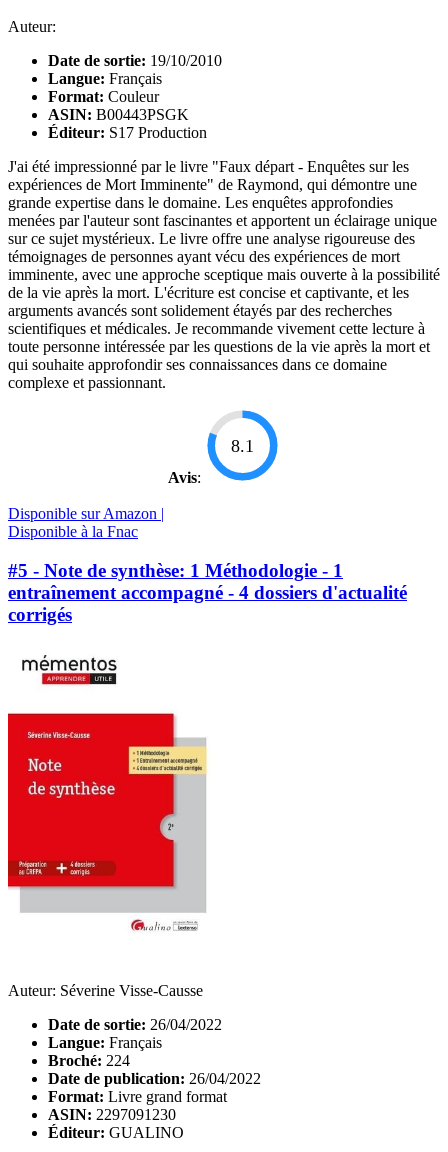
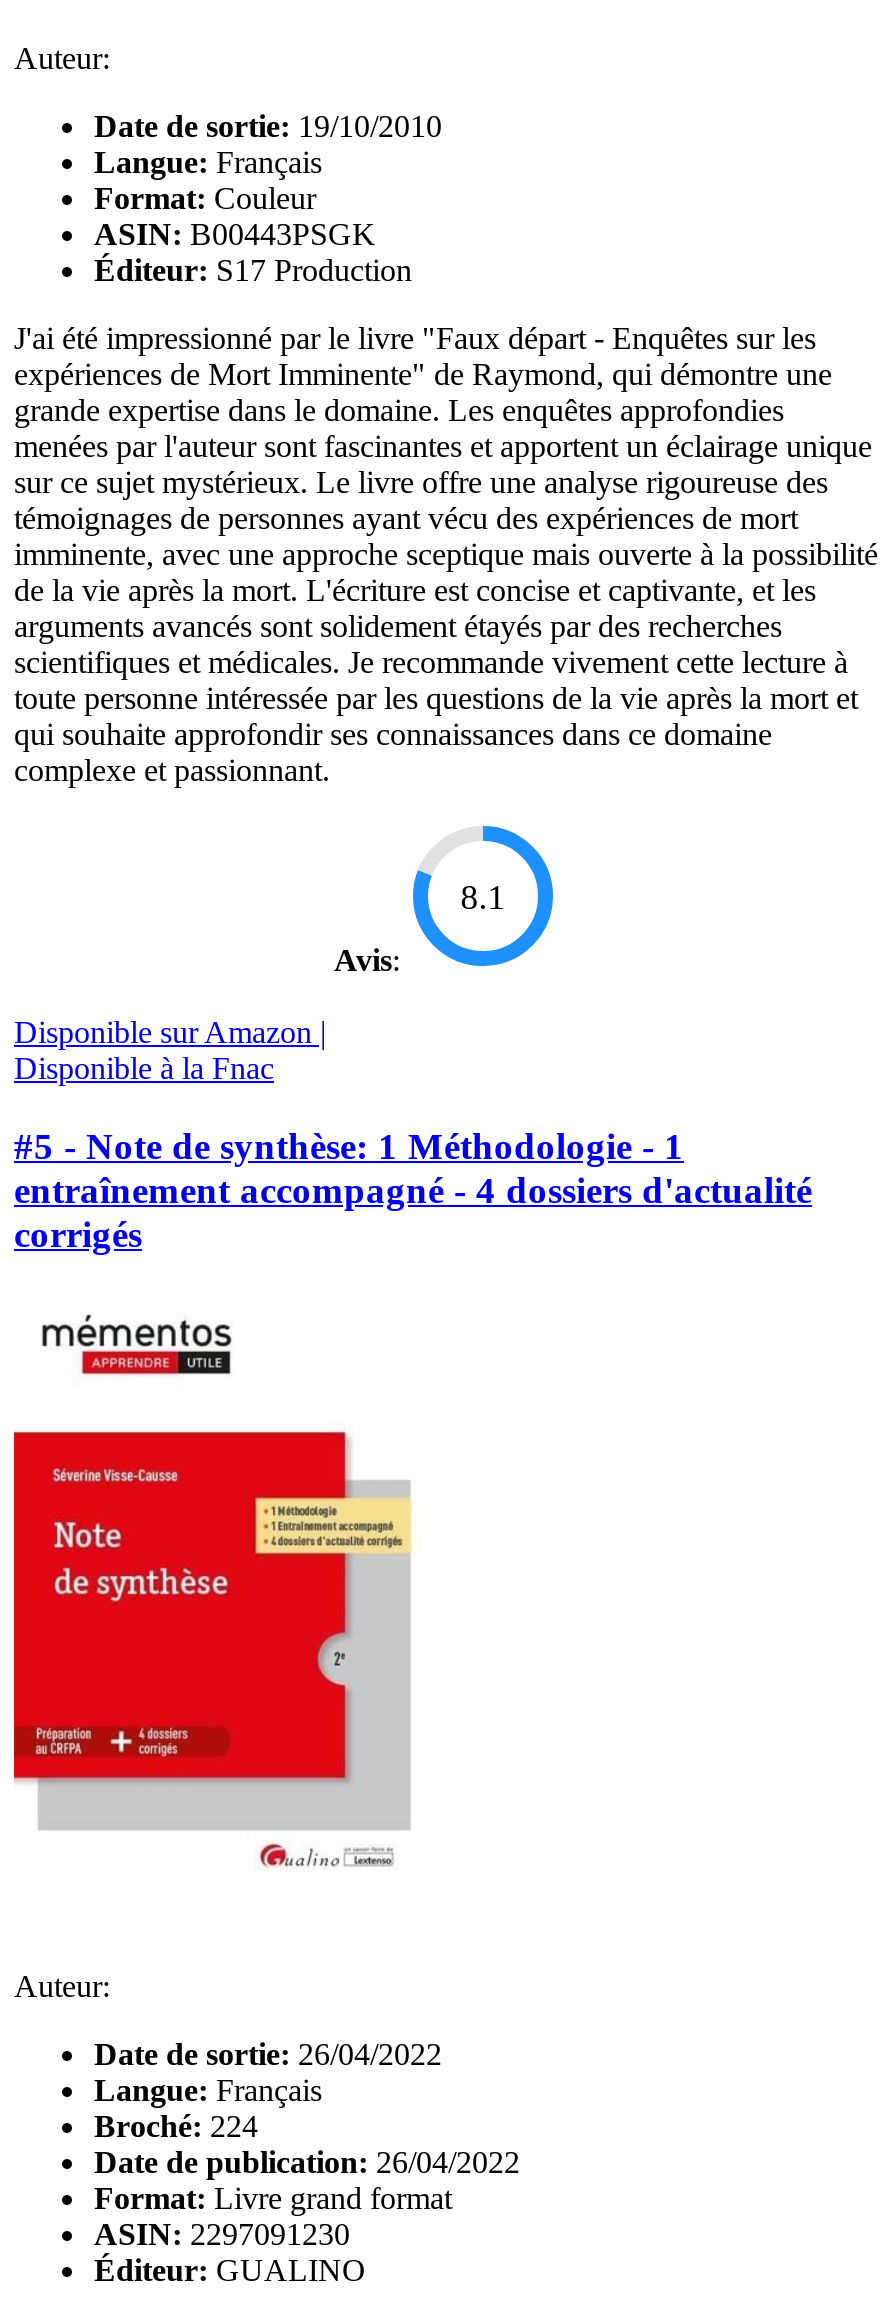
- Auteur: Séverine Visse-Causse
+ Auteur:
